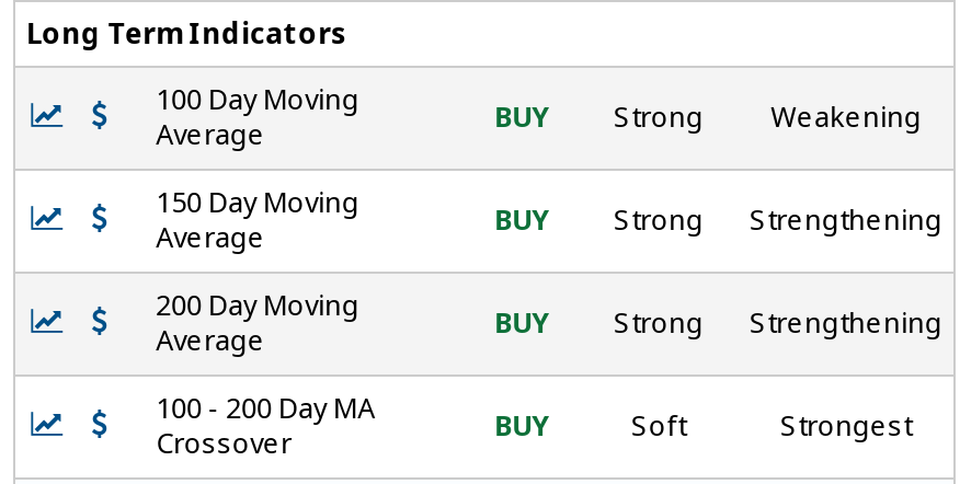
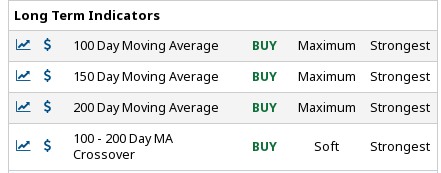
- Strong
- Weakening
+ Maximum
+ Strongest

- Strong
- Strengthening
+ Maximum
+ Strongest

- Strong
- Strengthening
+ Maximum
+ Strongest
